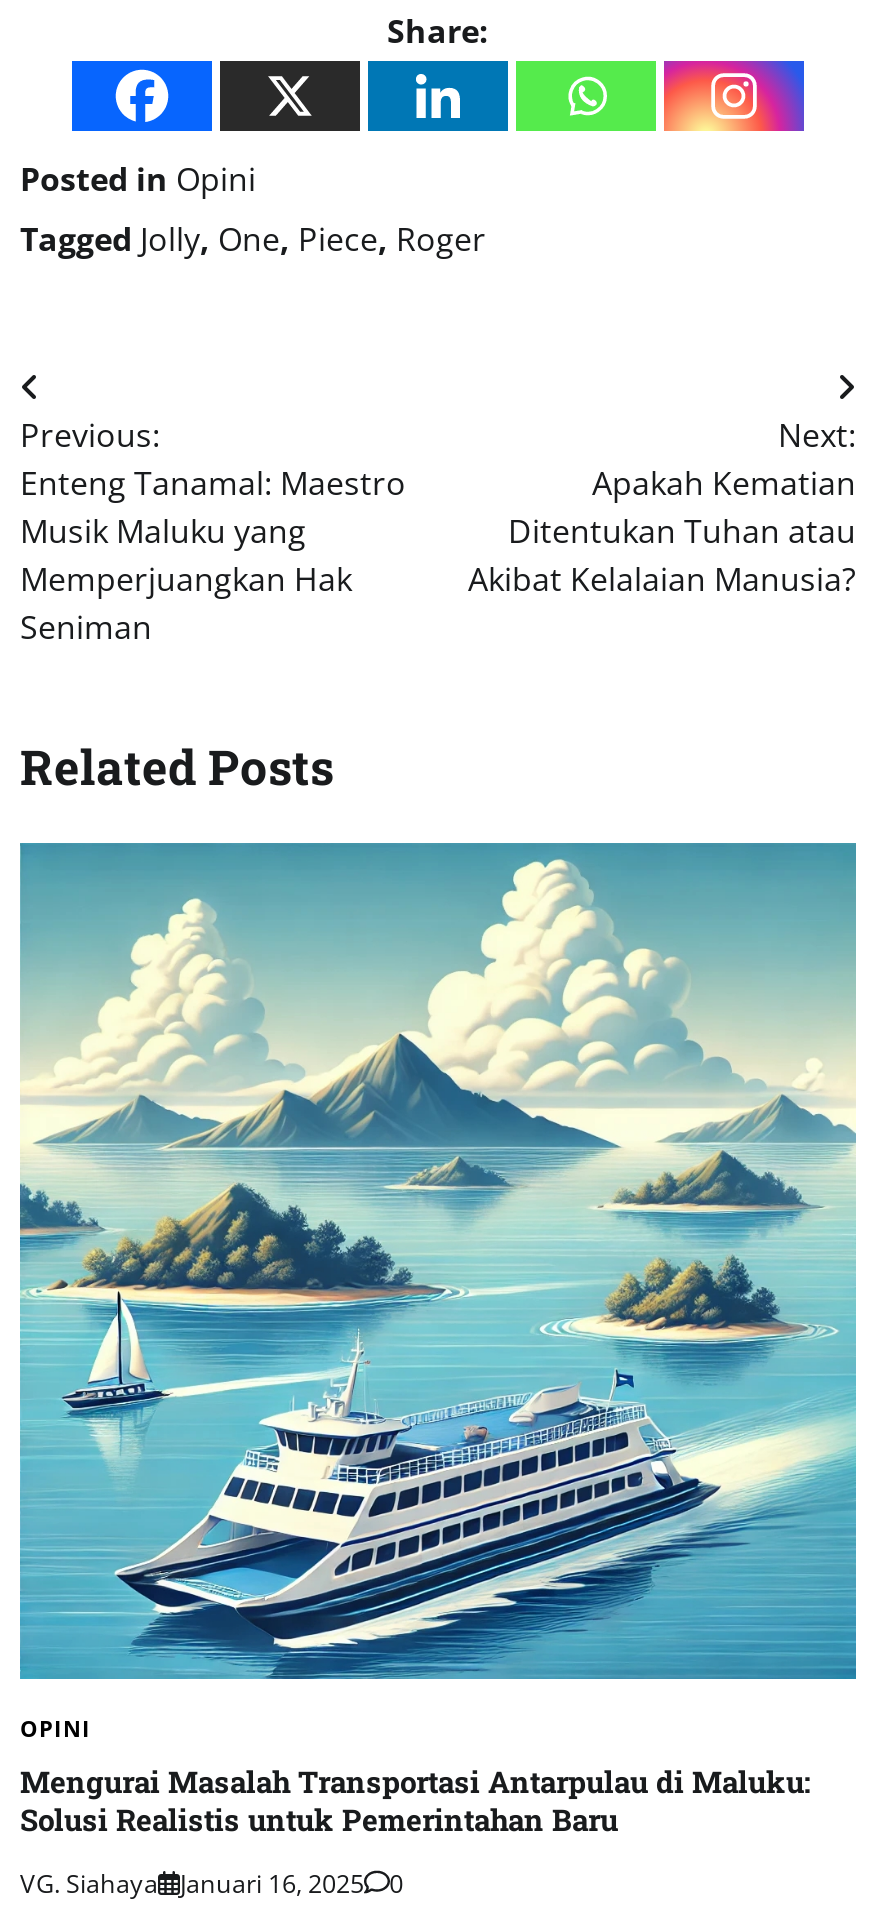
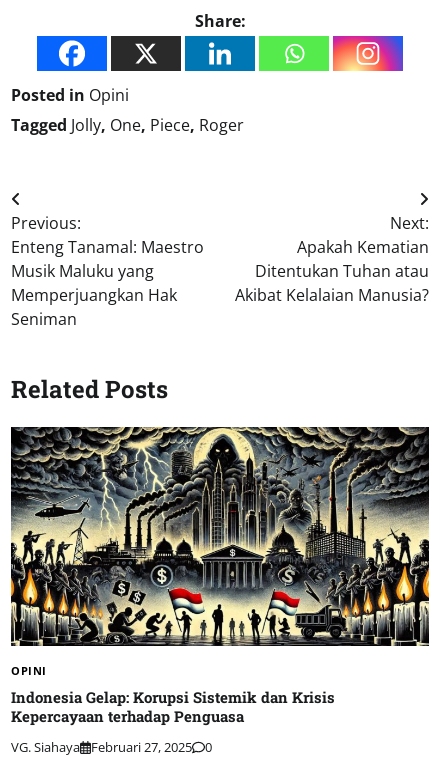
- [image]
+ [image]

- Mengurai Masalah Transportasi Antarpulau di Maluku:
- Solusi Realistis untuk Pemerintahan Baru
+ Indonesia Gelap: Korupsi Sistemik dan Krisis
+ Kepercayaan terhadap Penguasa

- VG. Siahaya Januari 16, 2025 0
+ VG. Siahaya Februari 27, 2025 0
